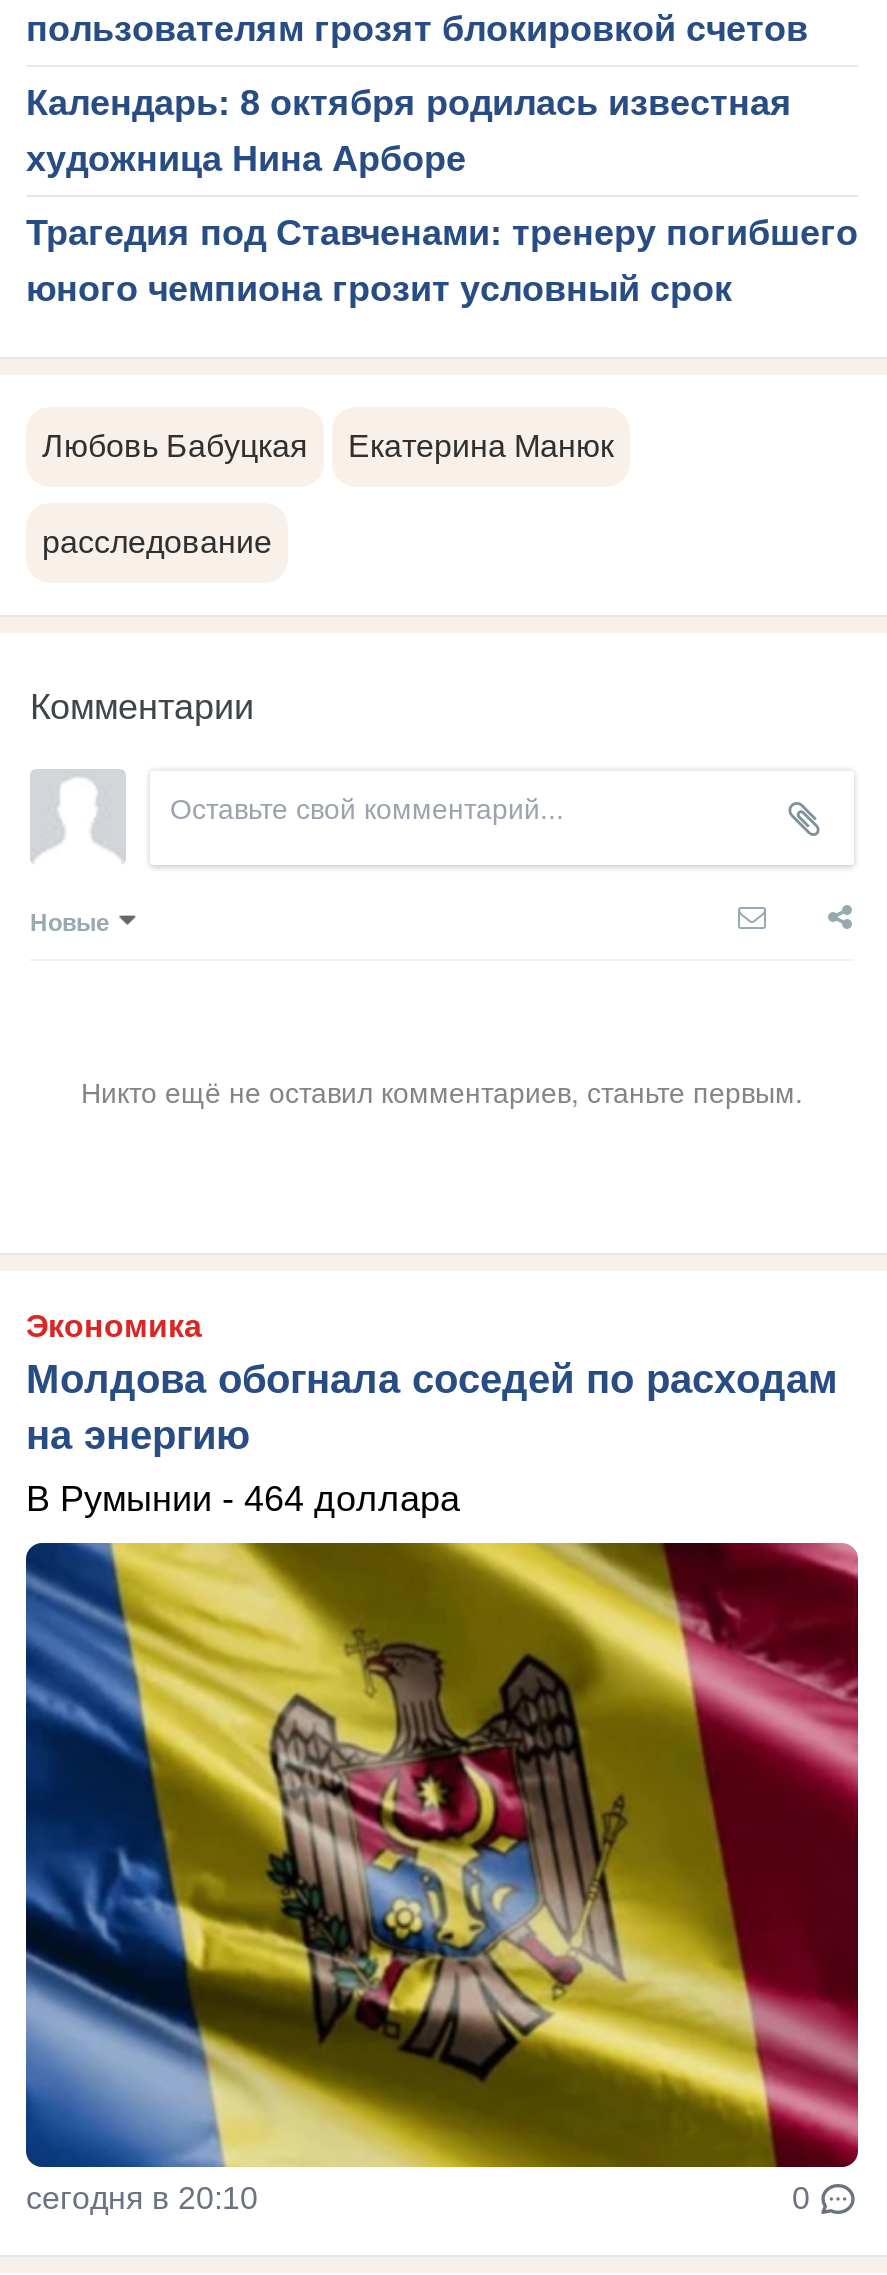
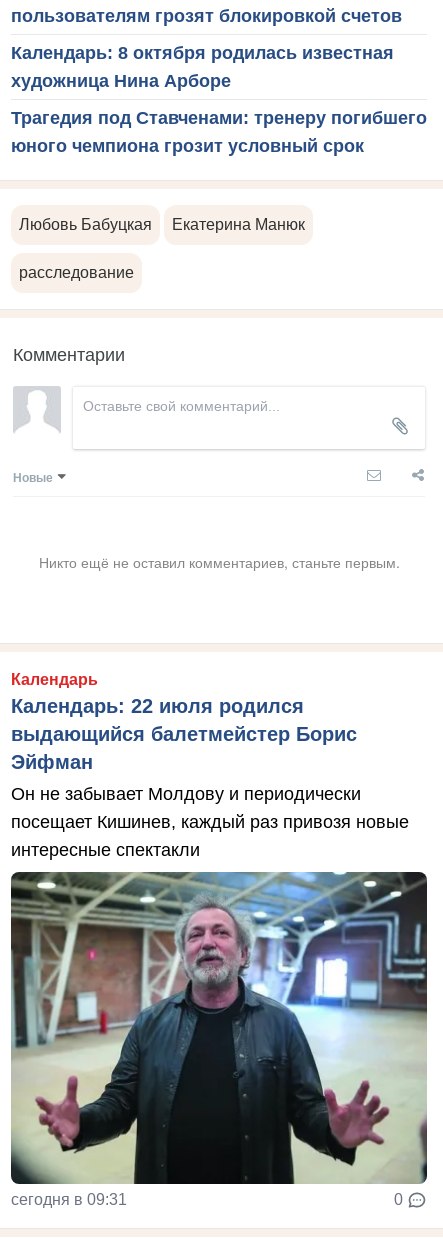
- Экономика
- Молдова обогнала соседей по расходам
- на энергию
+ Календарь
+ Календарь: 22 июля родился
+ выдающийся балетмейстер Борис
+ Эйфман

- В Румынии - 464 доллара
+ Он не забывает Молдову и периодически
+ посещает Кишинев, каждый раз привозя новые
+ интересные спектакли

- [image]
- сегодня в 20:10
+ [image]
+ сегодня в 09:31
